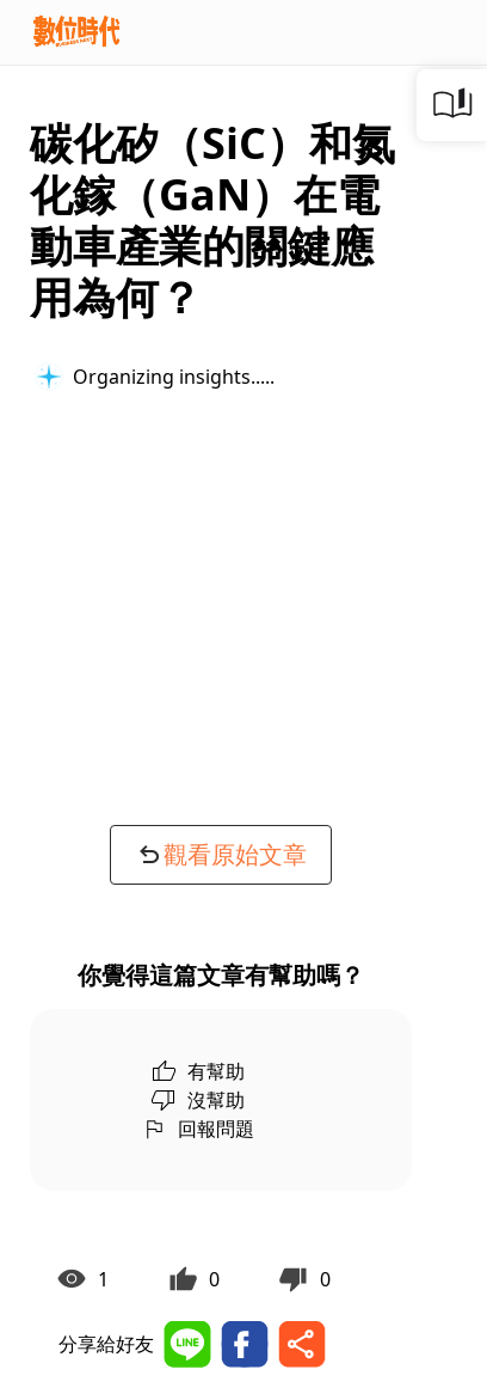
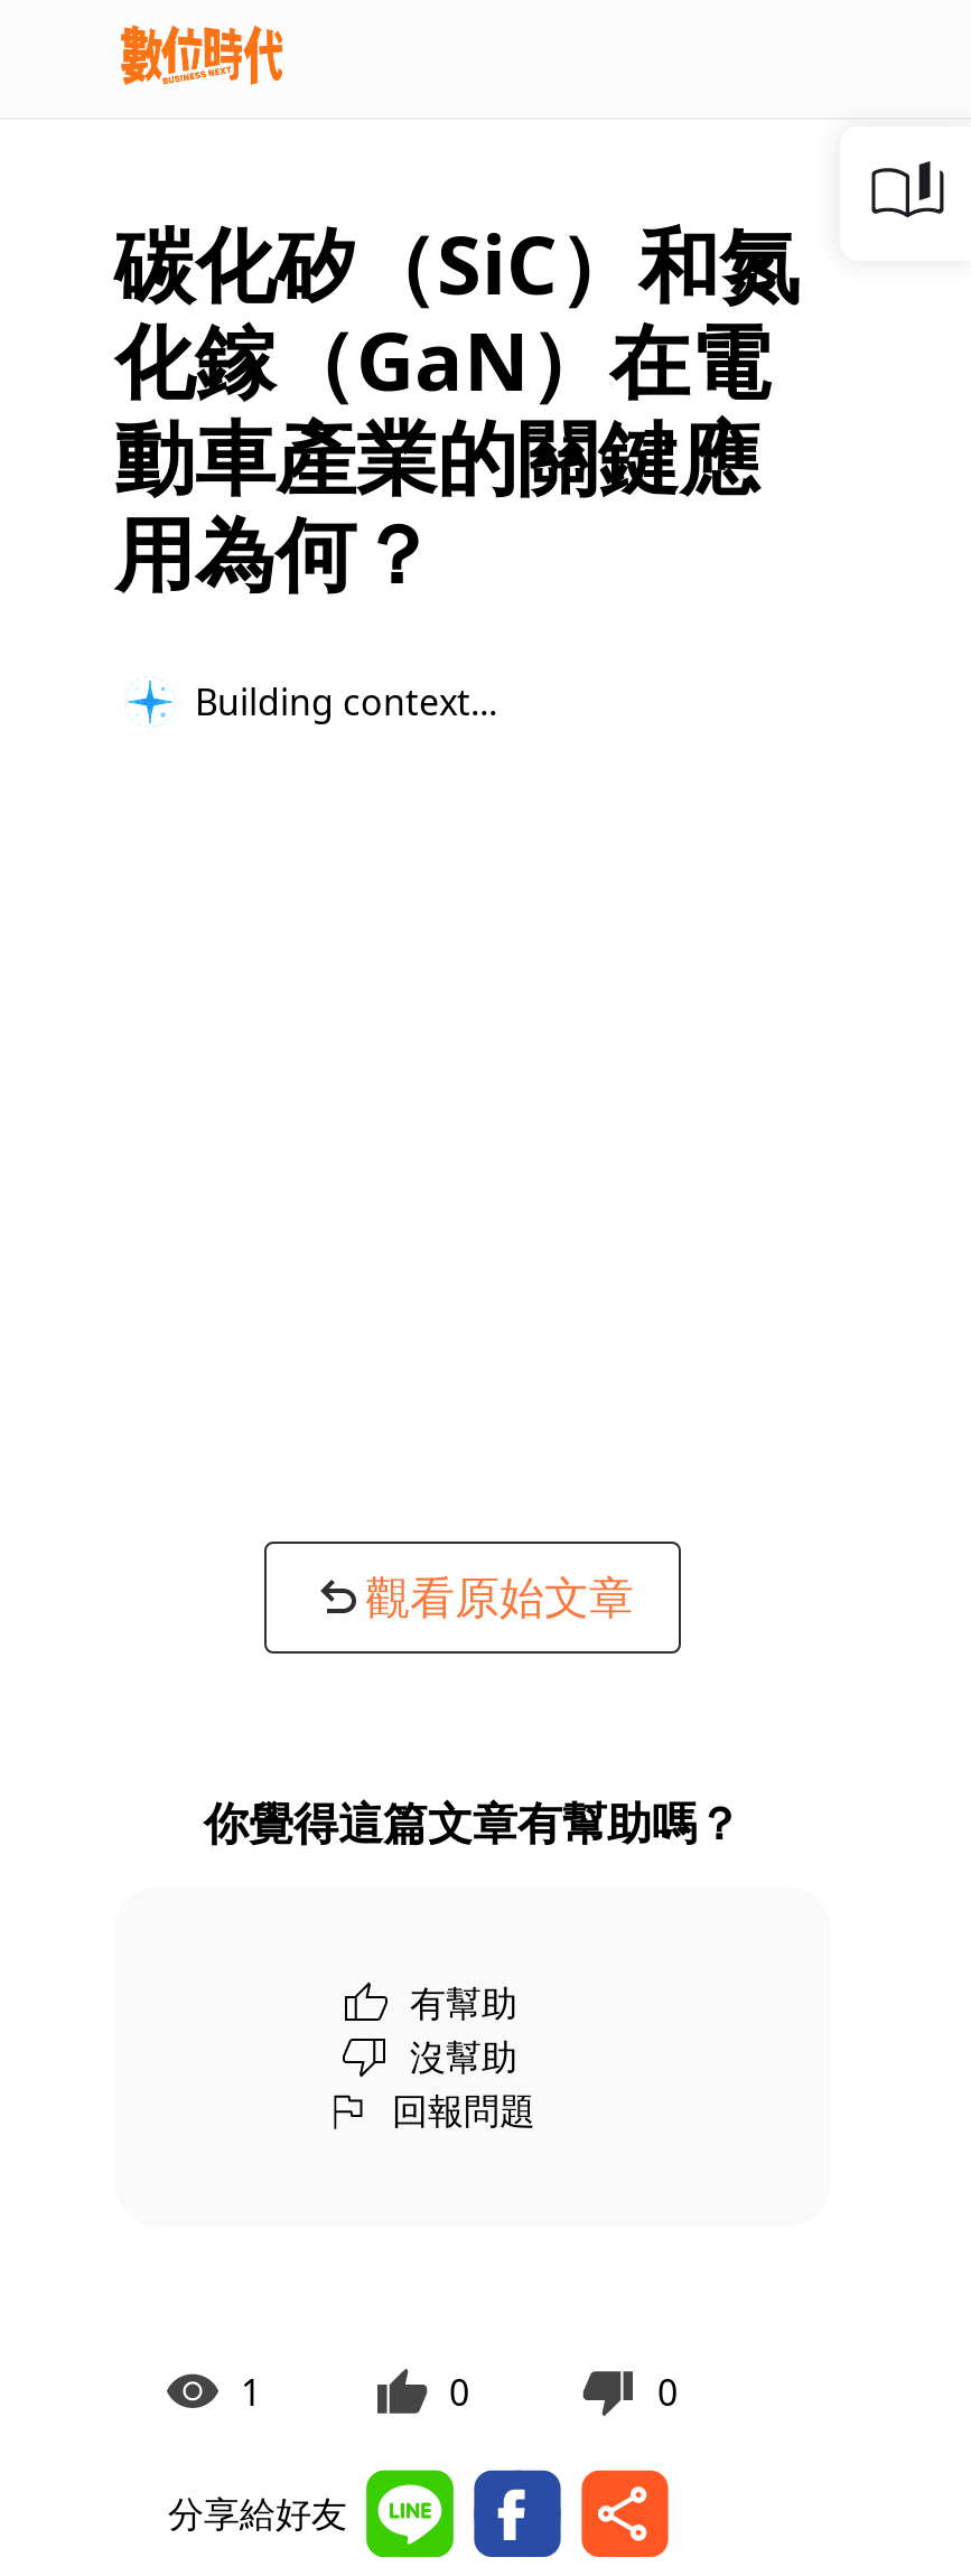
- Organizing insights...
+ Building context...
